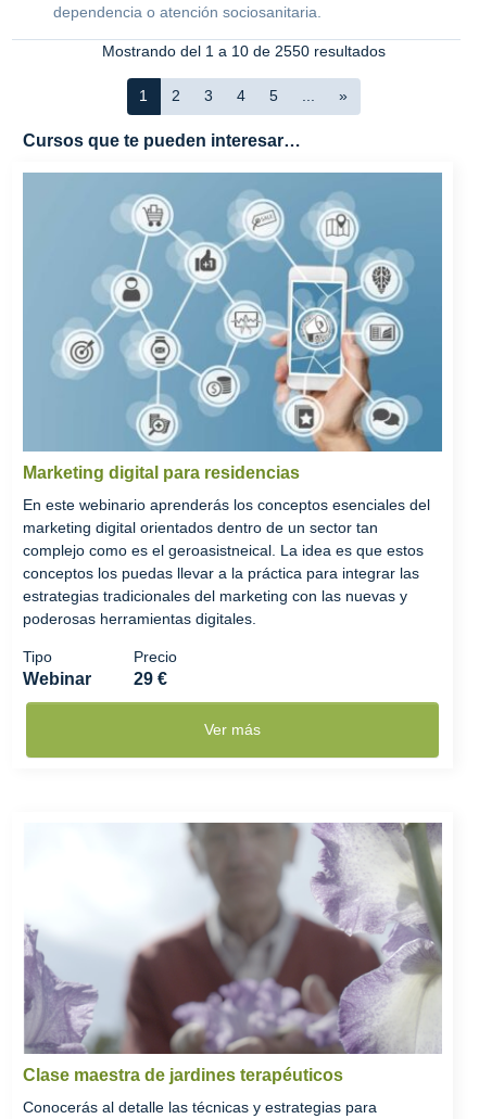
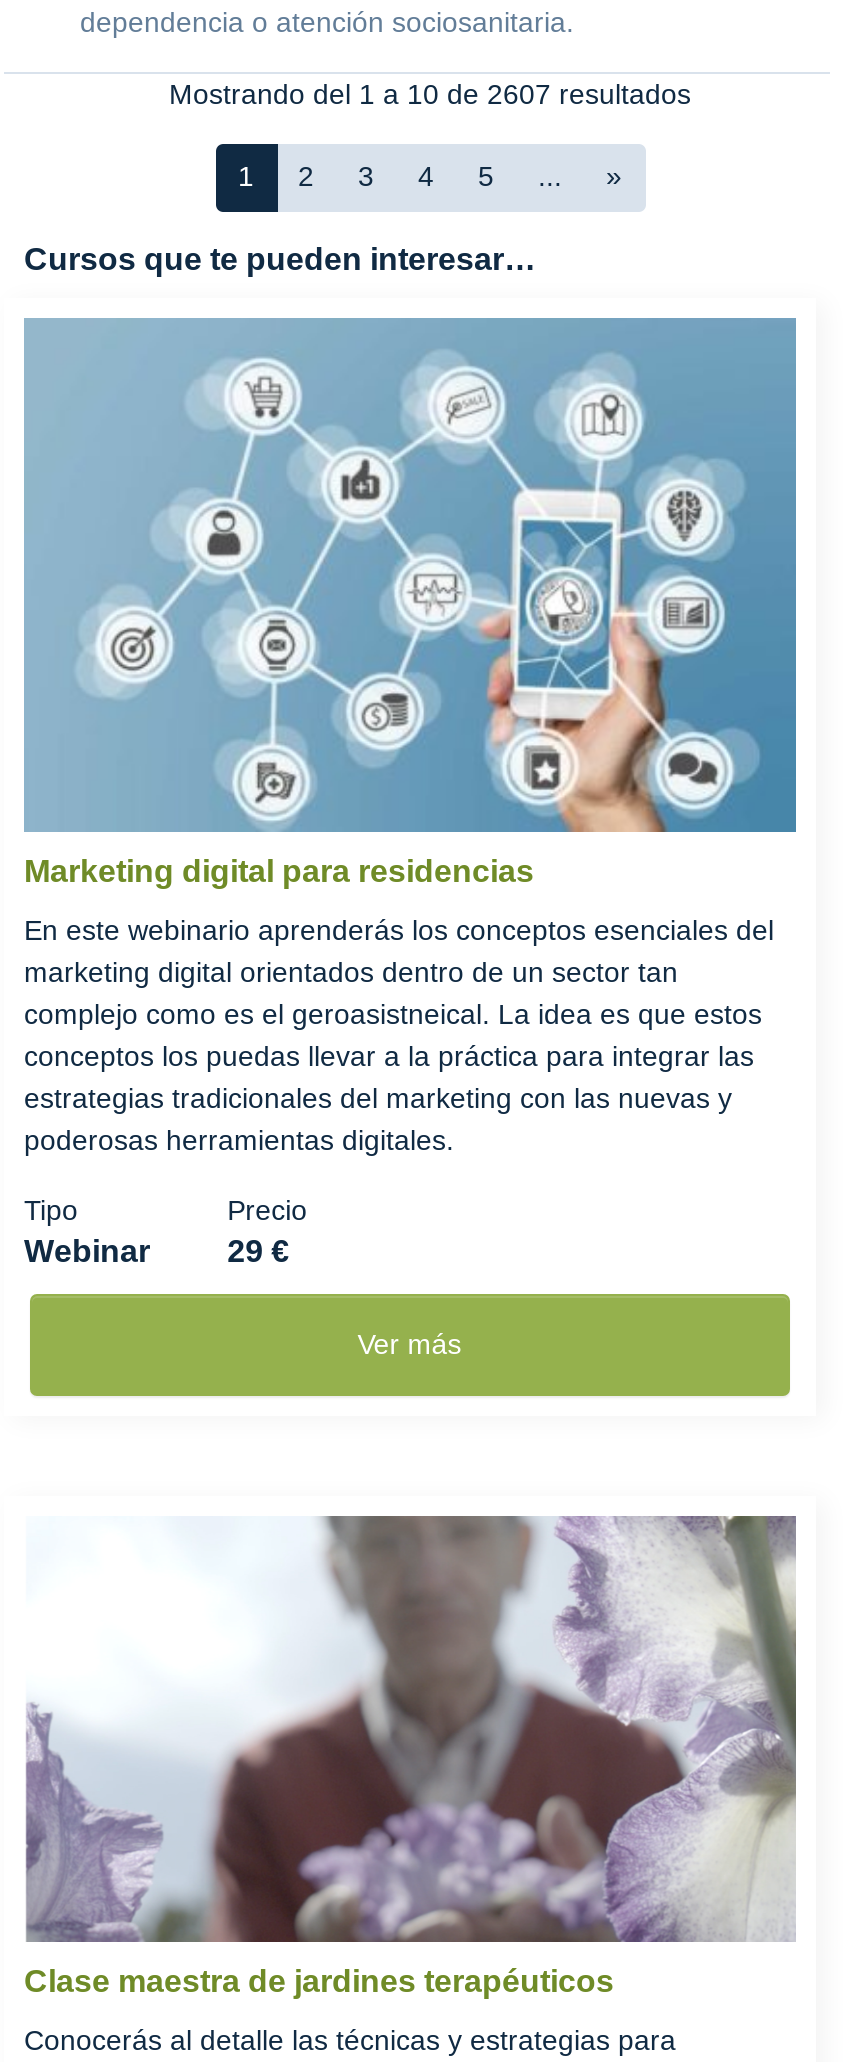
- Mostrando del 1 a 10 de 2550 resultados
+ Mostrando del 1 a 10 de 2607 resultados
